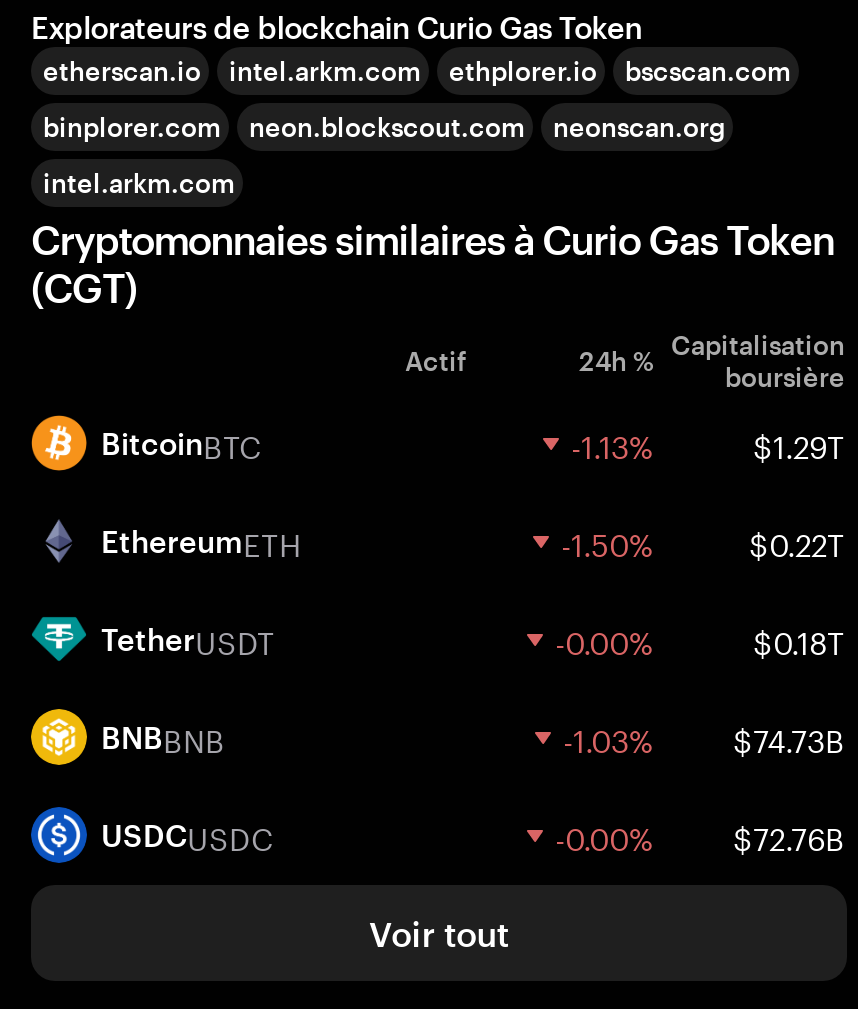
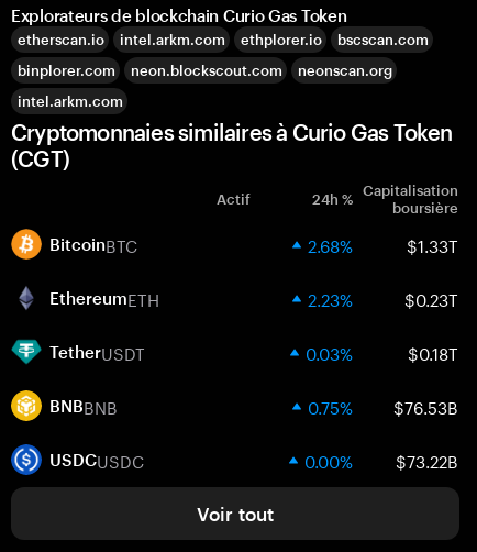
- -1.13%
- $1.29T
+ 2.68%
+ $1.33T

- -1.50%
- $0.22T
+ 2.23%
+ $0.23T

- -0.00%
+ 0.03%

- -1.03%
- $74.73B
+ 0.75%
+ $76.53B

- -0.00%
- $72.76B
+ 0.00%
+ $73.22B
